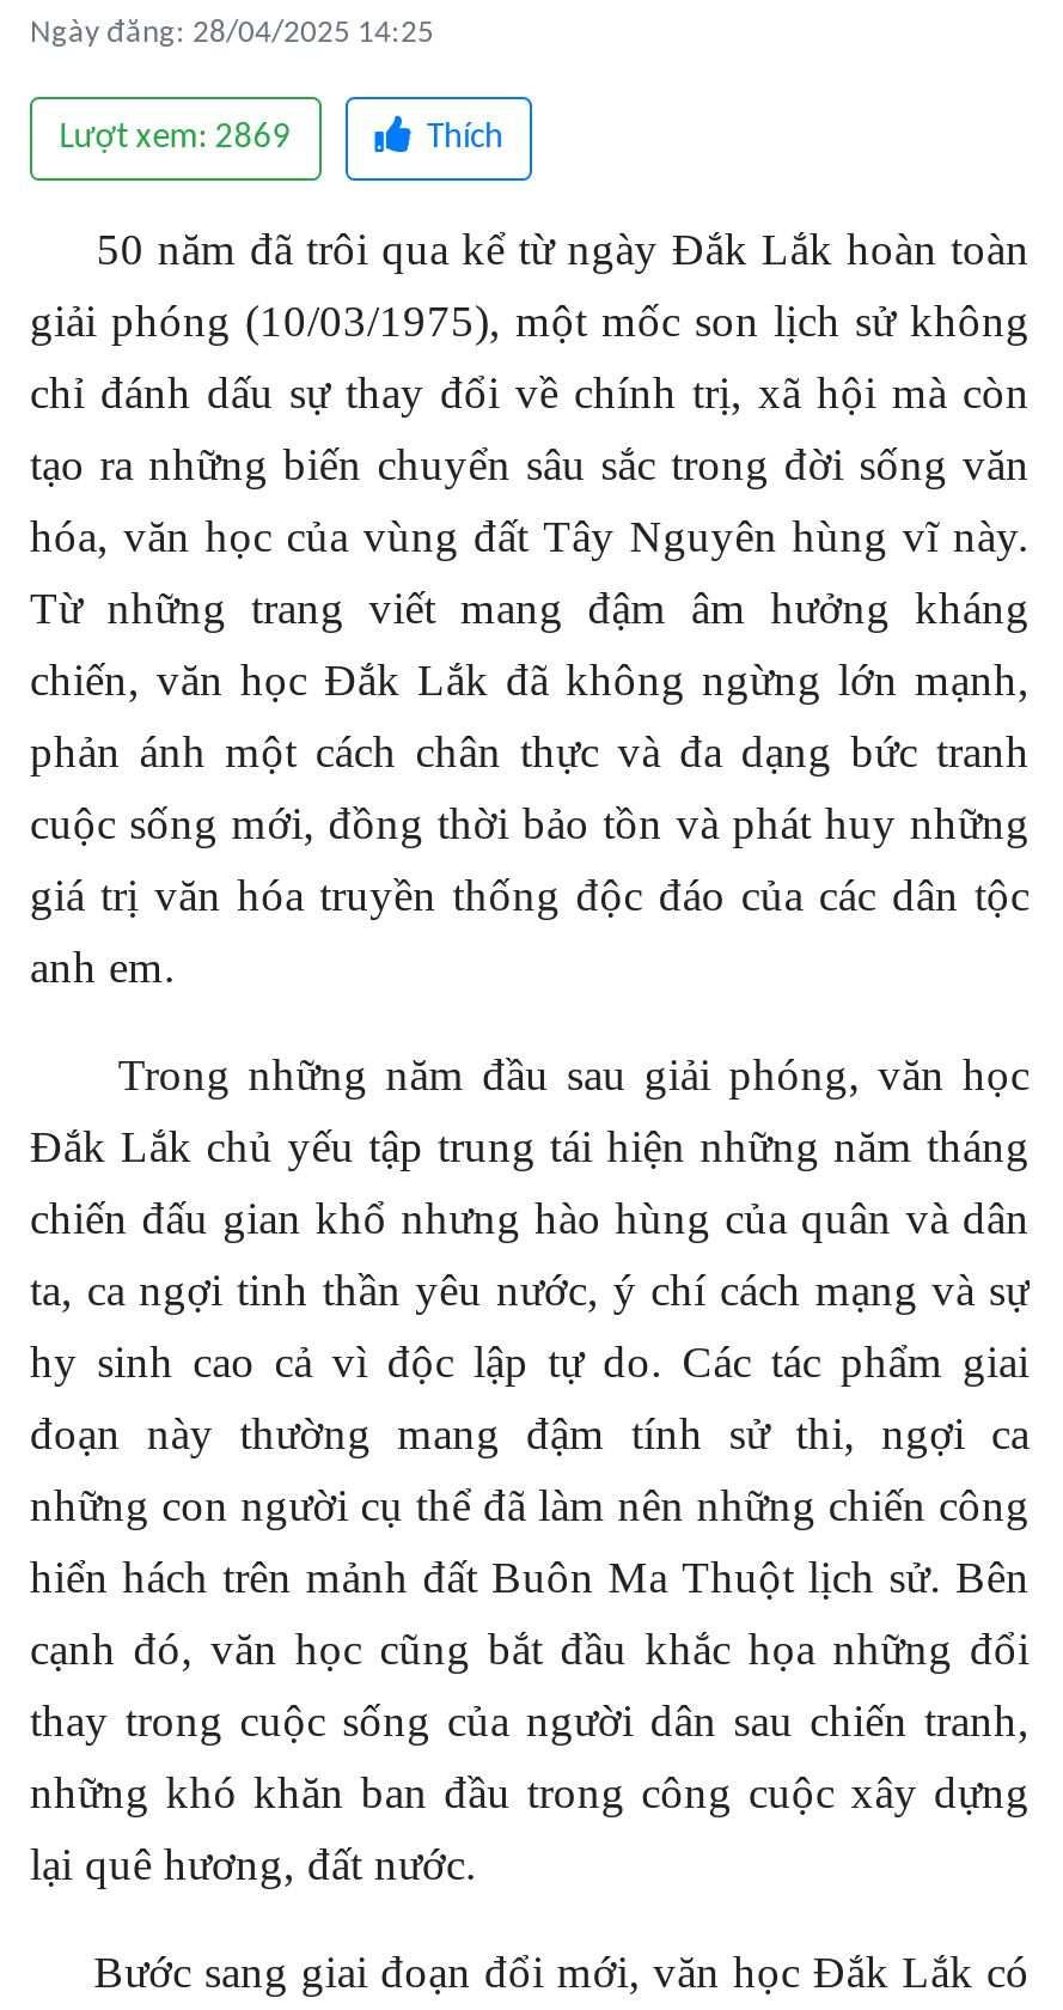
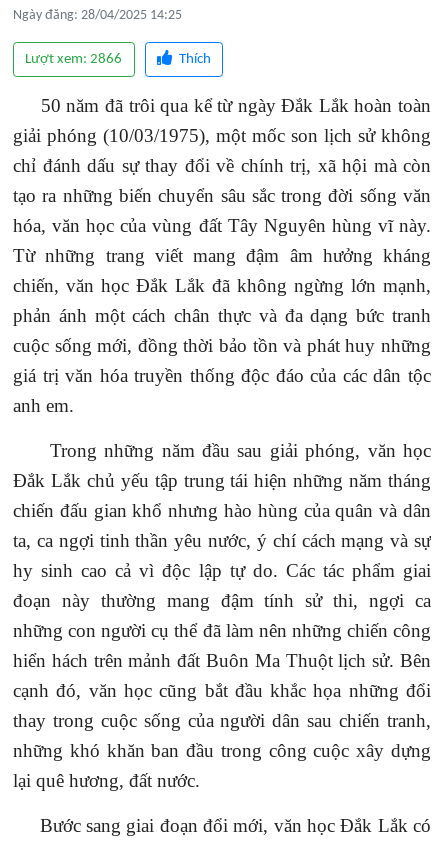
- Lượt xem: 2869
+ Lượt xem: 2866
